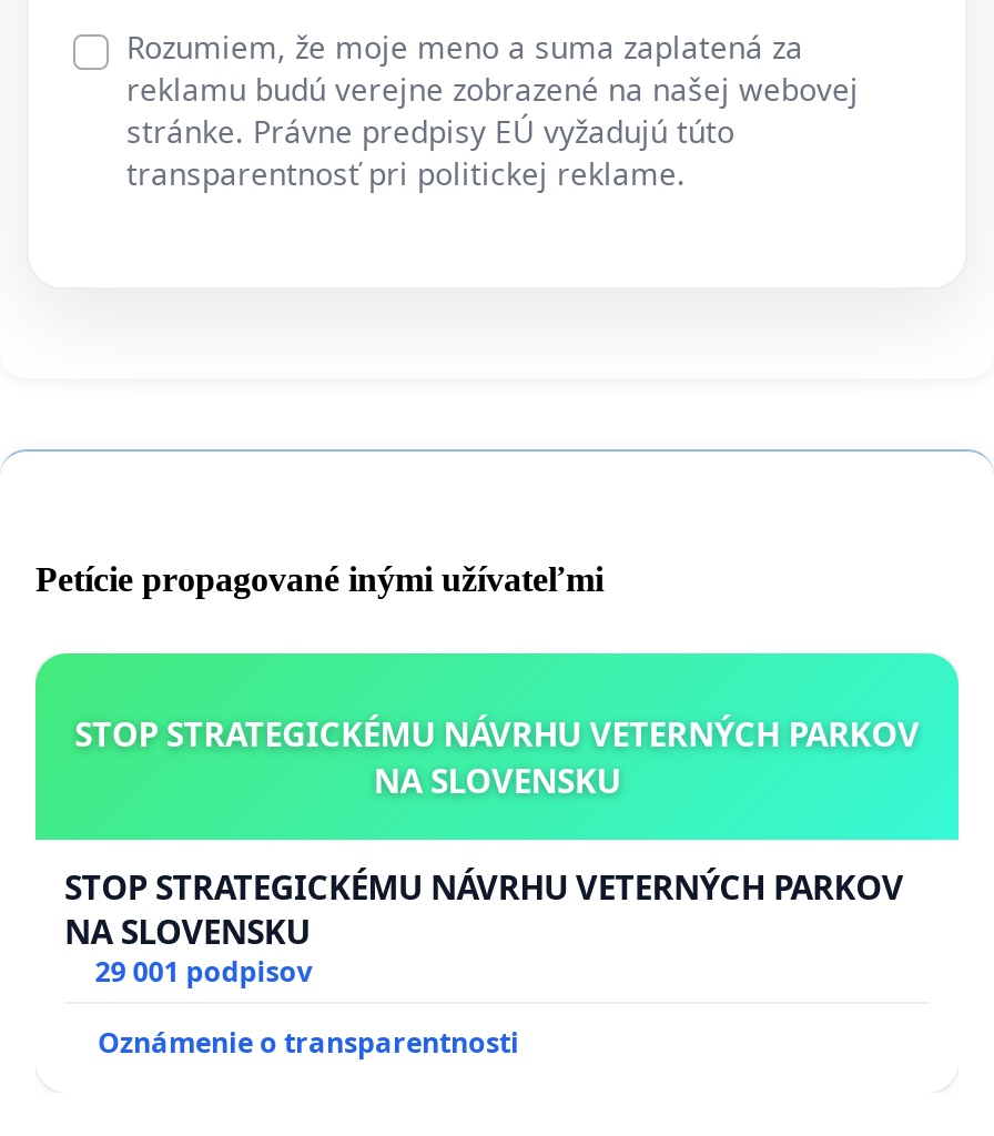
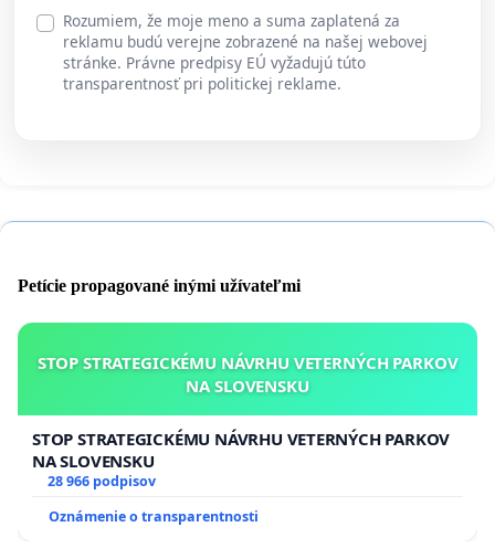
- 29 001 podpisov
+ 28 966 podpisov
